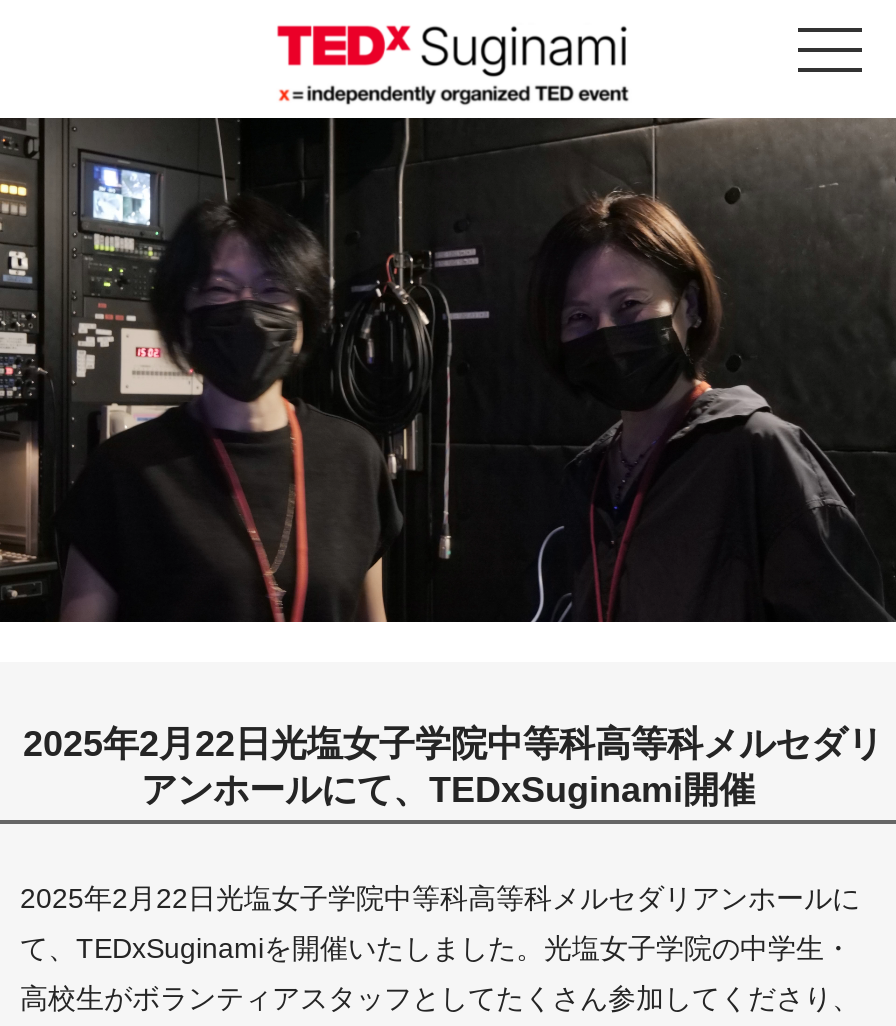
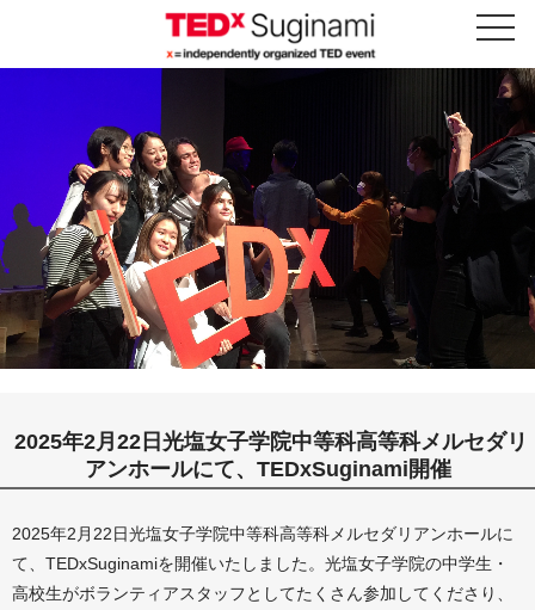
- [image]
+ [image]
